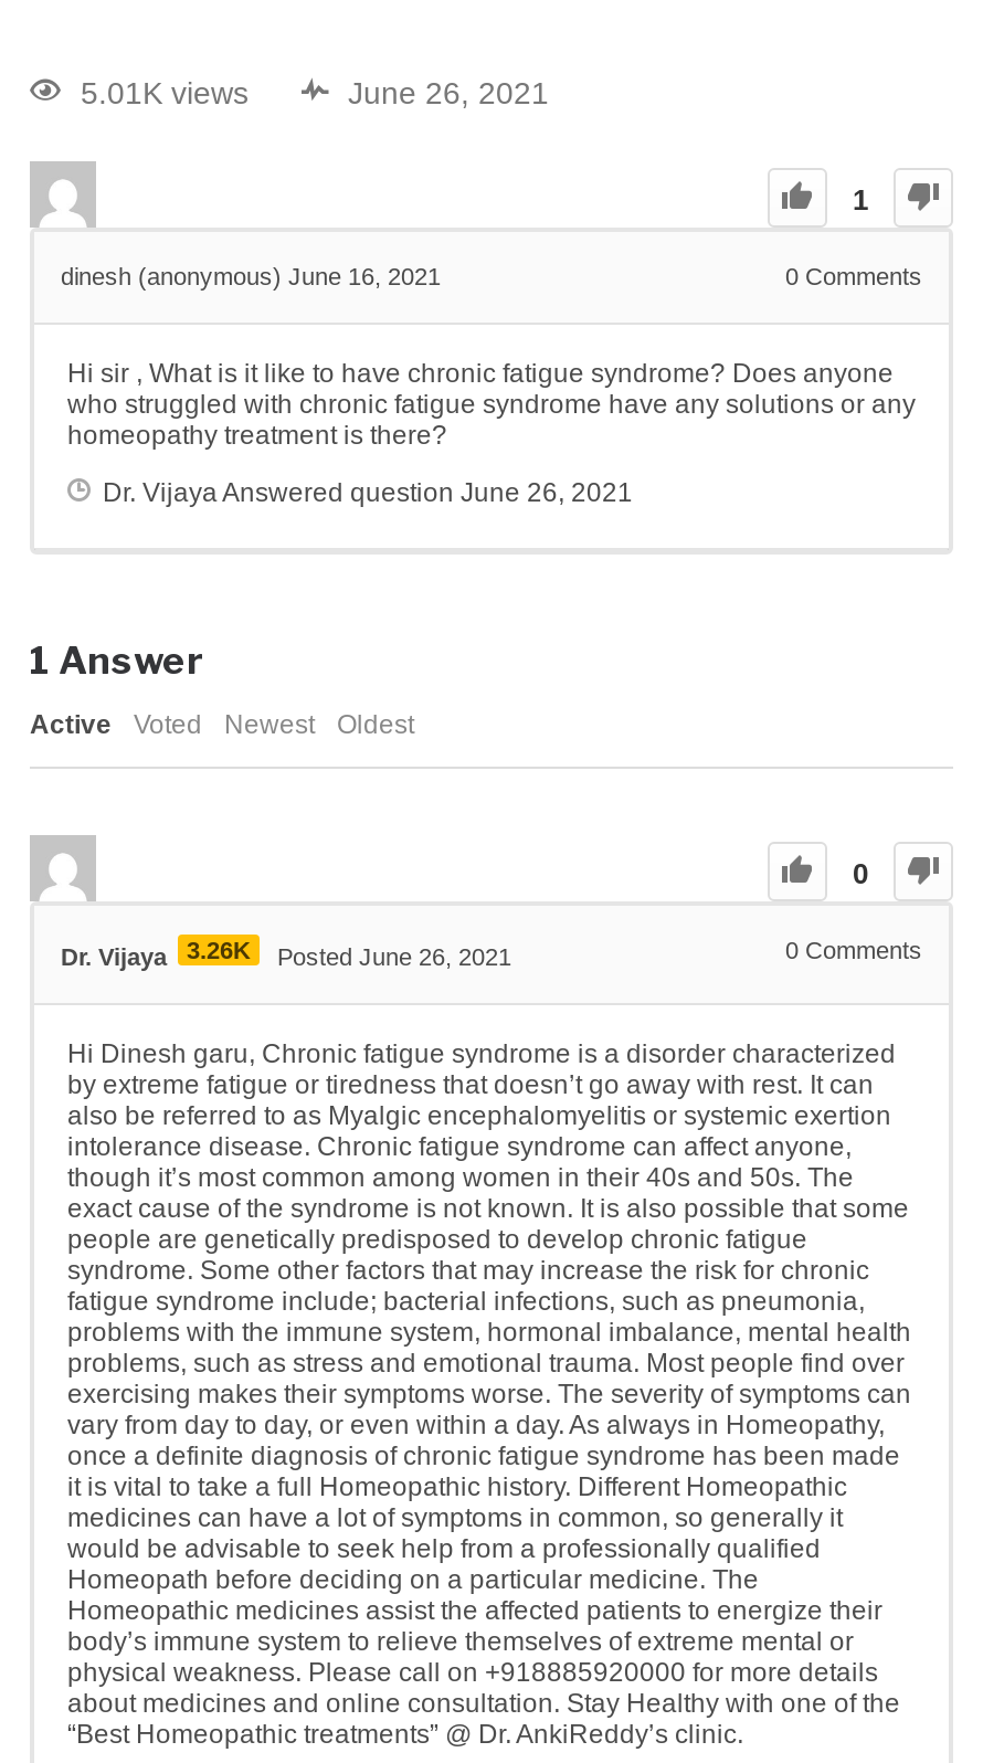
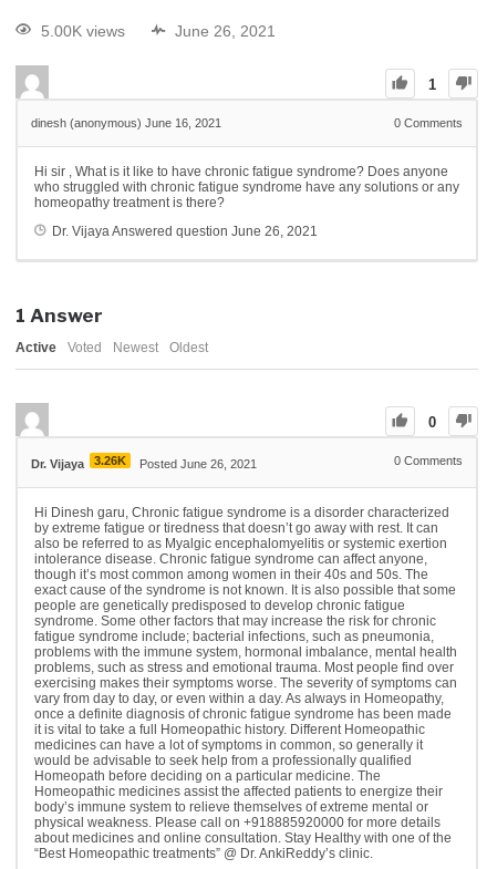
- 5.01K views
+ 5.00K views
